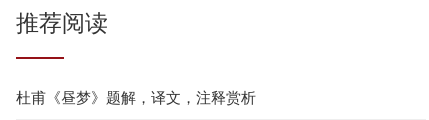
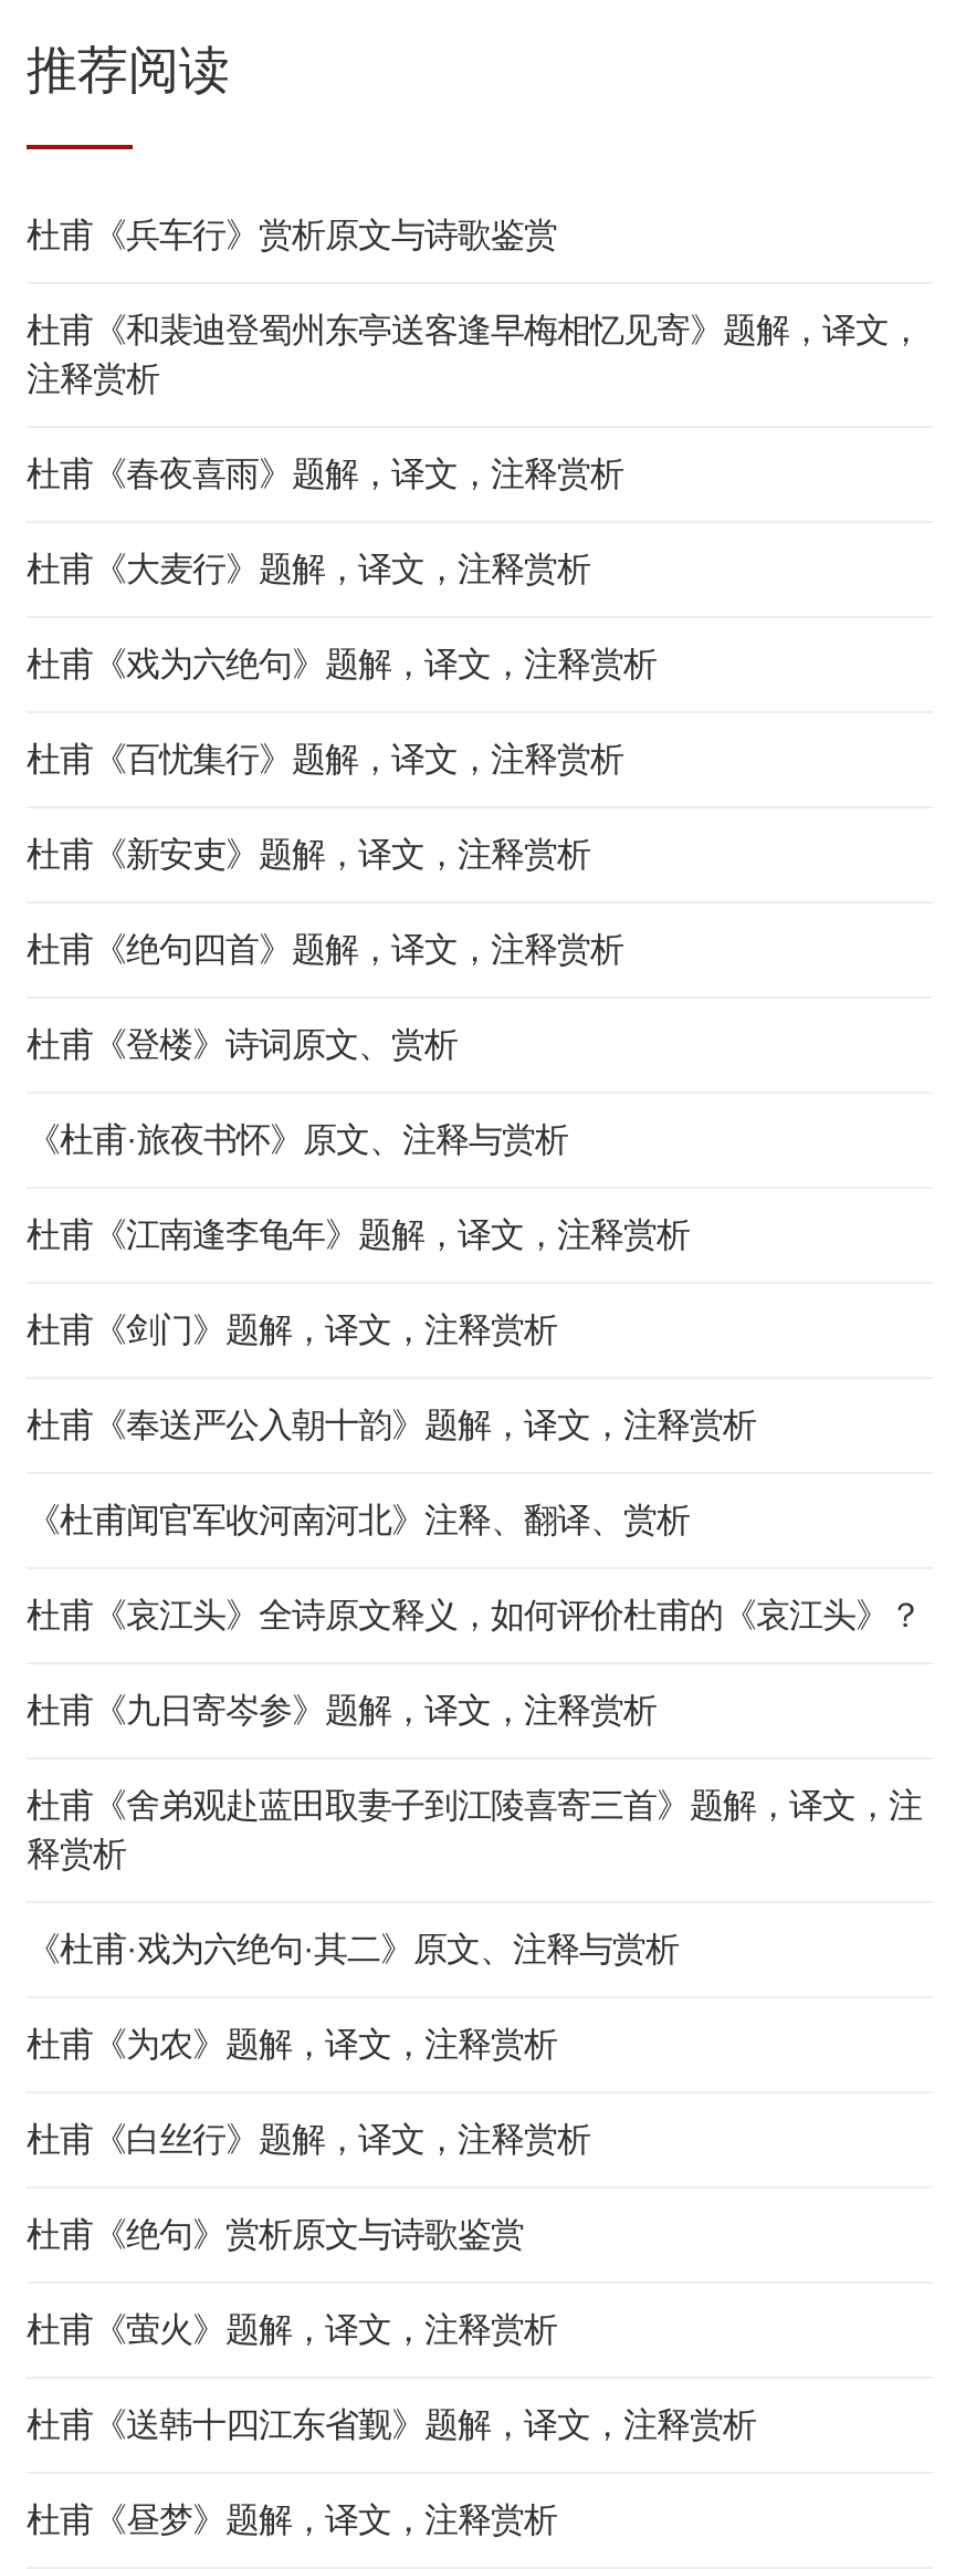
+ 杜甫《兵车行》赏析原文与诗歌鉴赏
+ 杜甫《和裴迪登蜀州东亭送客逢早梅相忆见寄》题解，译文，
+ 注释赏析
+ 杜甫《春夜喜雨》题解，译文，注释赏析
+ 杜甫《大麦行》题解，译文，注释赏析
+ 杜甫《戏为六绝句》题解，译文，注释赏析
+ 杜甫《百忧集行》题解，译文，注释赏析
+ 杜甫《新安吏》题解，译文，注释赏析
+ 杜甫《绝句四首》题解，译文，注释赏析
+ 杜甫《登楼》诗词原文、赏析
+ 《杜甫·旅夜书怀》原文、注释与赏析
+ 杜甫《江南逢李龟年》题解，译文，注释赏析
+ 杜甫《剑门》题解，译文，注释赏析
+ 杜甫《奉送严公入朝十韵》题解，译文，注释赏析
+ 《杜甫闻官军收河南河北》注释、翻译、赏析
+ 杜甫《哀江头》全诗原文释义，如何评价杜甫的《哀江头》？
+ 杜甫《九日寄岑参》题解，译文，注释赏析
+ 杜甫《舍弟观赴蓝田取妻子到江陵喜寄三首》题解，译文，注
+ 释赏析
+ 《杜甫·戏为六绝句·其二》原文、注释与赏析
+ 杜甫《为农》题解，译文，注释赏析
+ 杜甫《白丝行》题解，译文，注释赏析
+ 杜甫《绝句》赏析原文与诗歌鉴赏
+ 杜甫《萤火》题解，译文，注释赏析
+ 杜甫《送韩十四江东省觐》题解，译文，注释赏析
